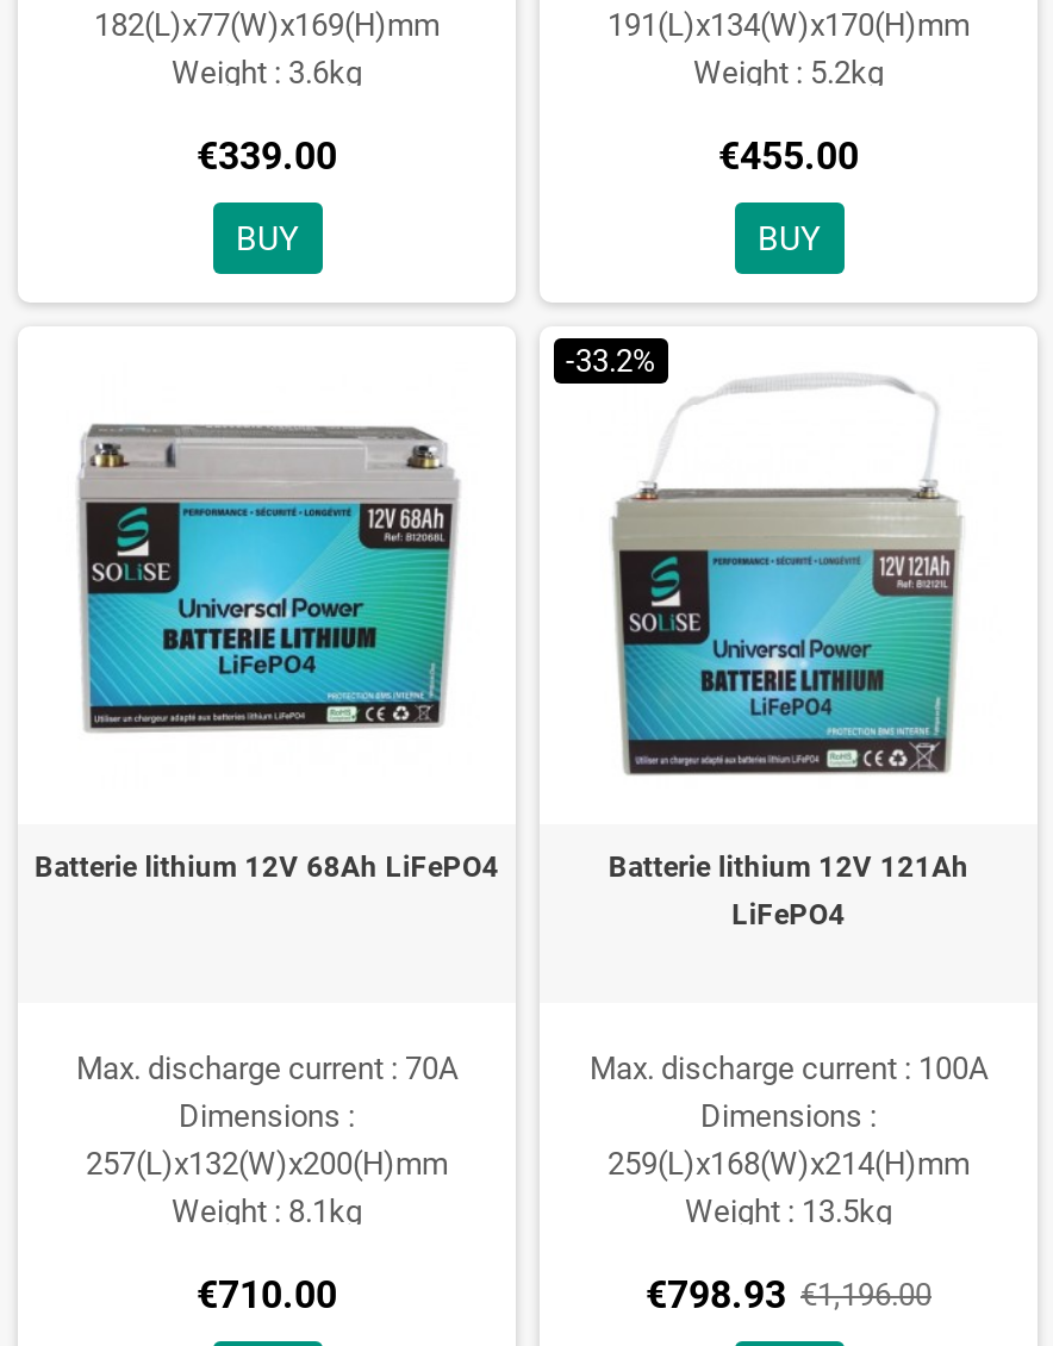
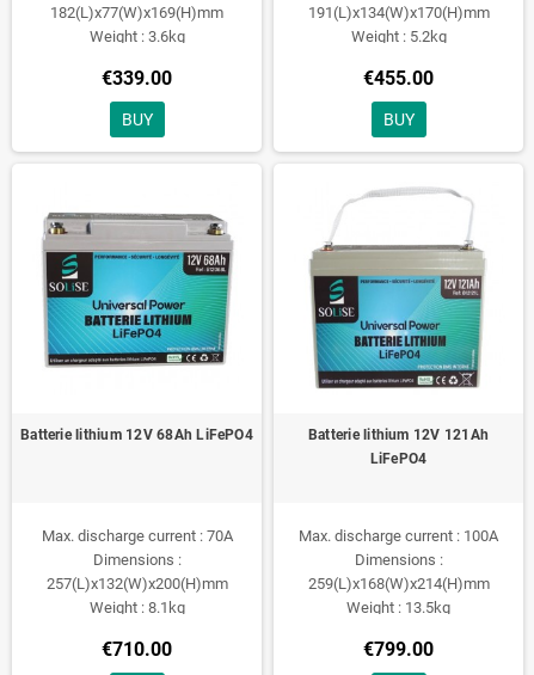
- -33.2%

- €798.93 €1,196.00
+ €799.00
